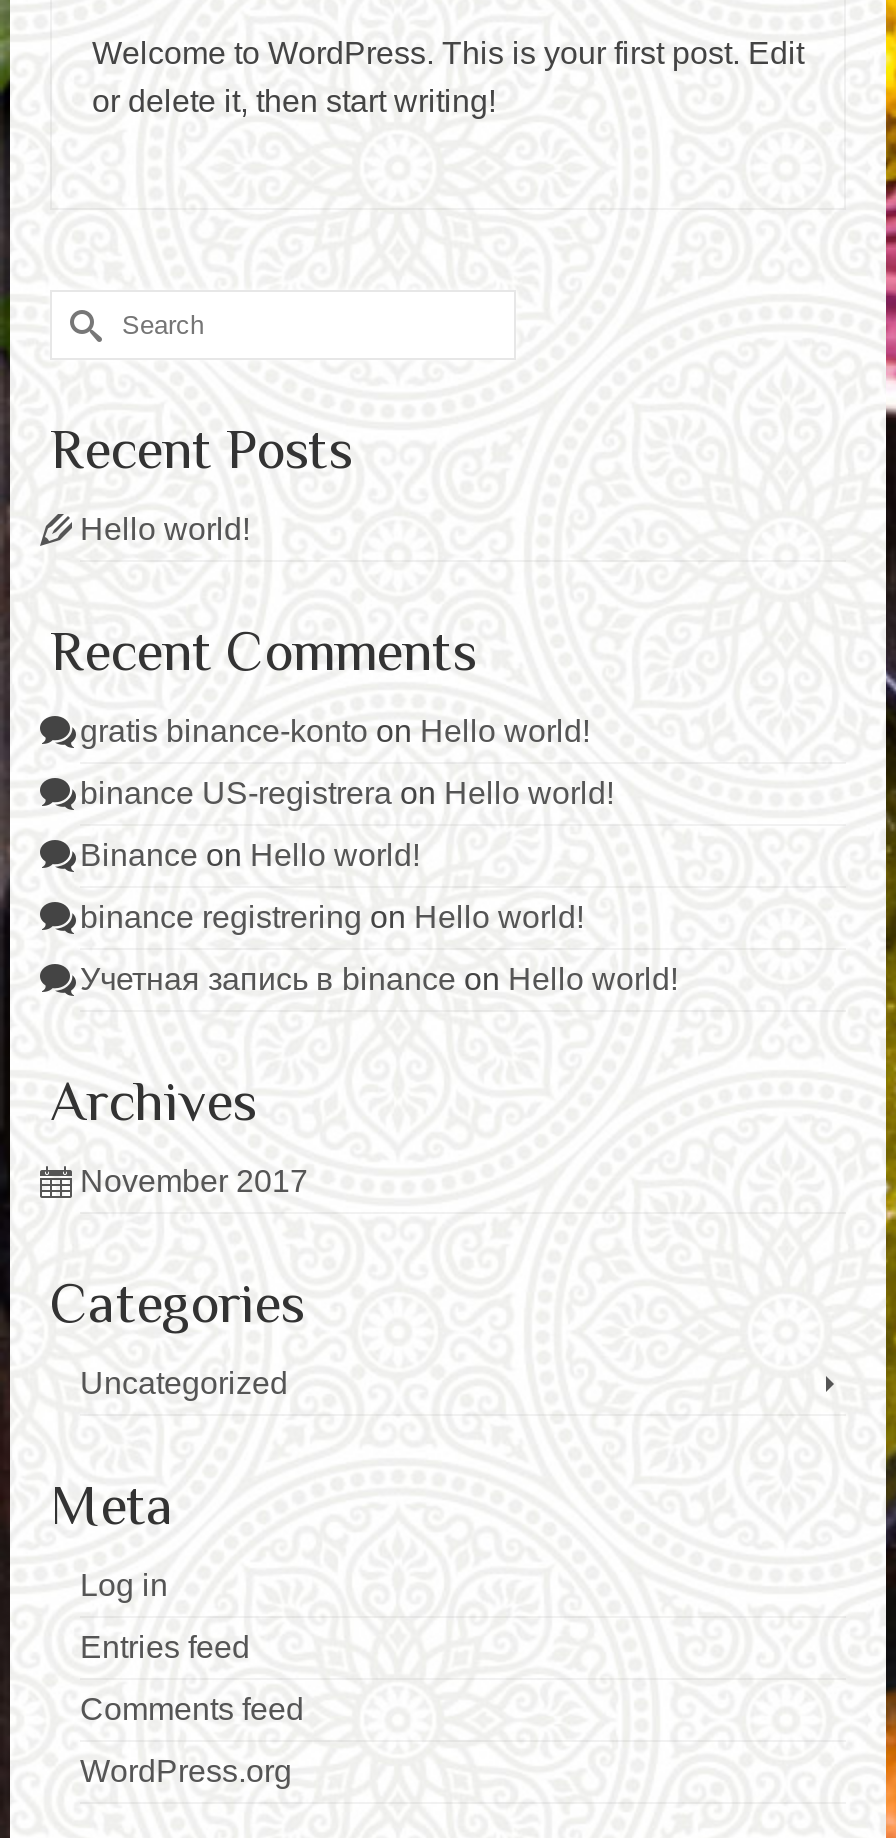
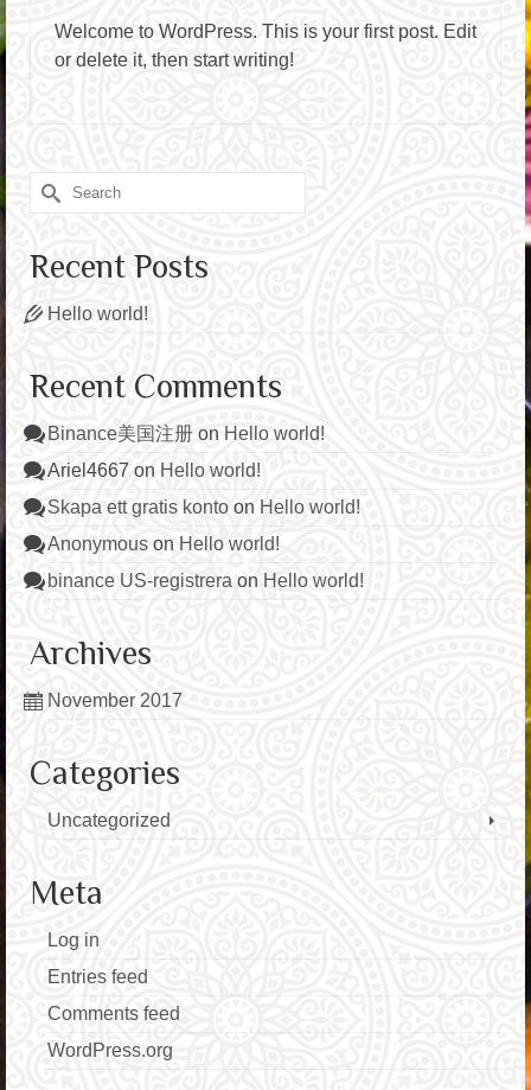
- gratis binance-konto on Hello world!
+ Binance美国注册on Hello world!
+ Ariel4667 on Hello world!
+ Skapa ett gratis konto on Hello world!
+ Anonymous on Hello world!

moved down: binance US-registrera on Hello world!

- Binance on Hello world!
- binance registrering on Hello world!
- Учетная запись в binance on Hello world!
